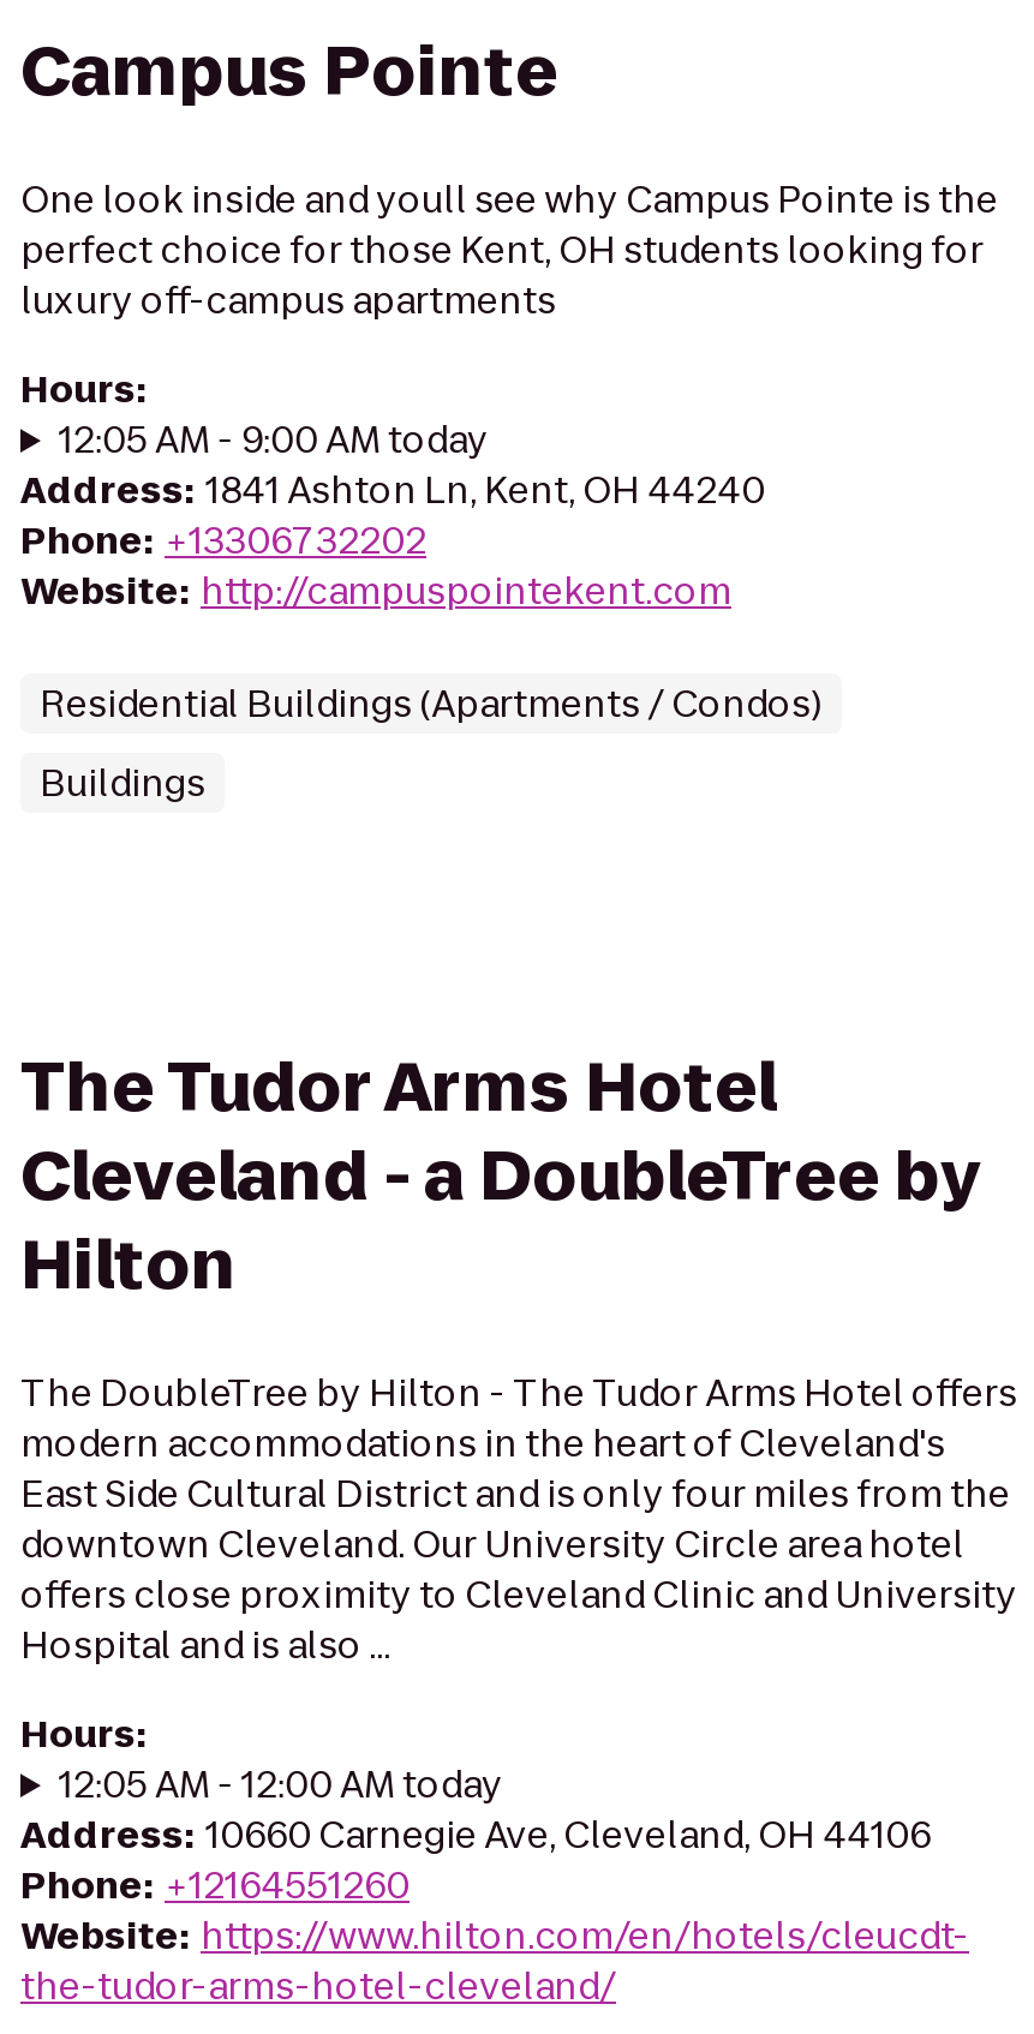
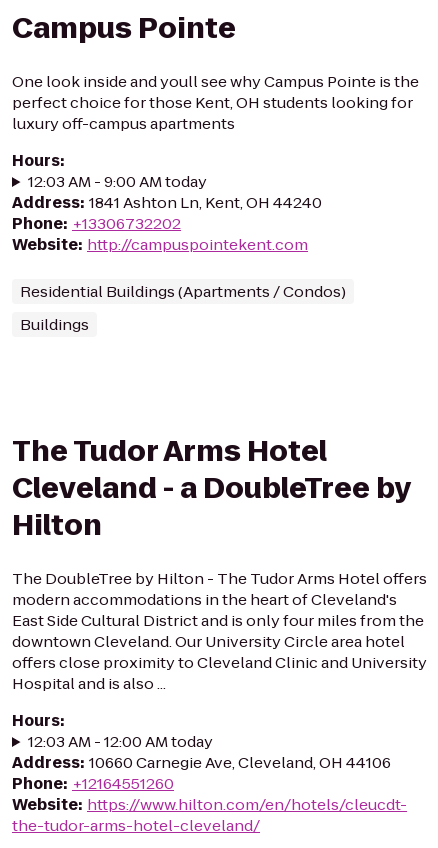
- 12:05 AM - 9:00 AM today
+ 12:03 AM - 9:00 AM today

- 12:05 AM - 12:00 AM today
+ 12:03 AM - 12:00 AM today
